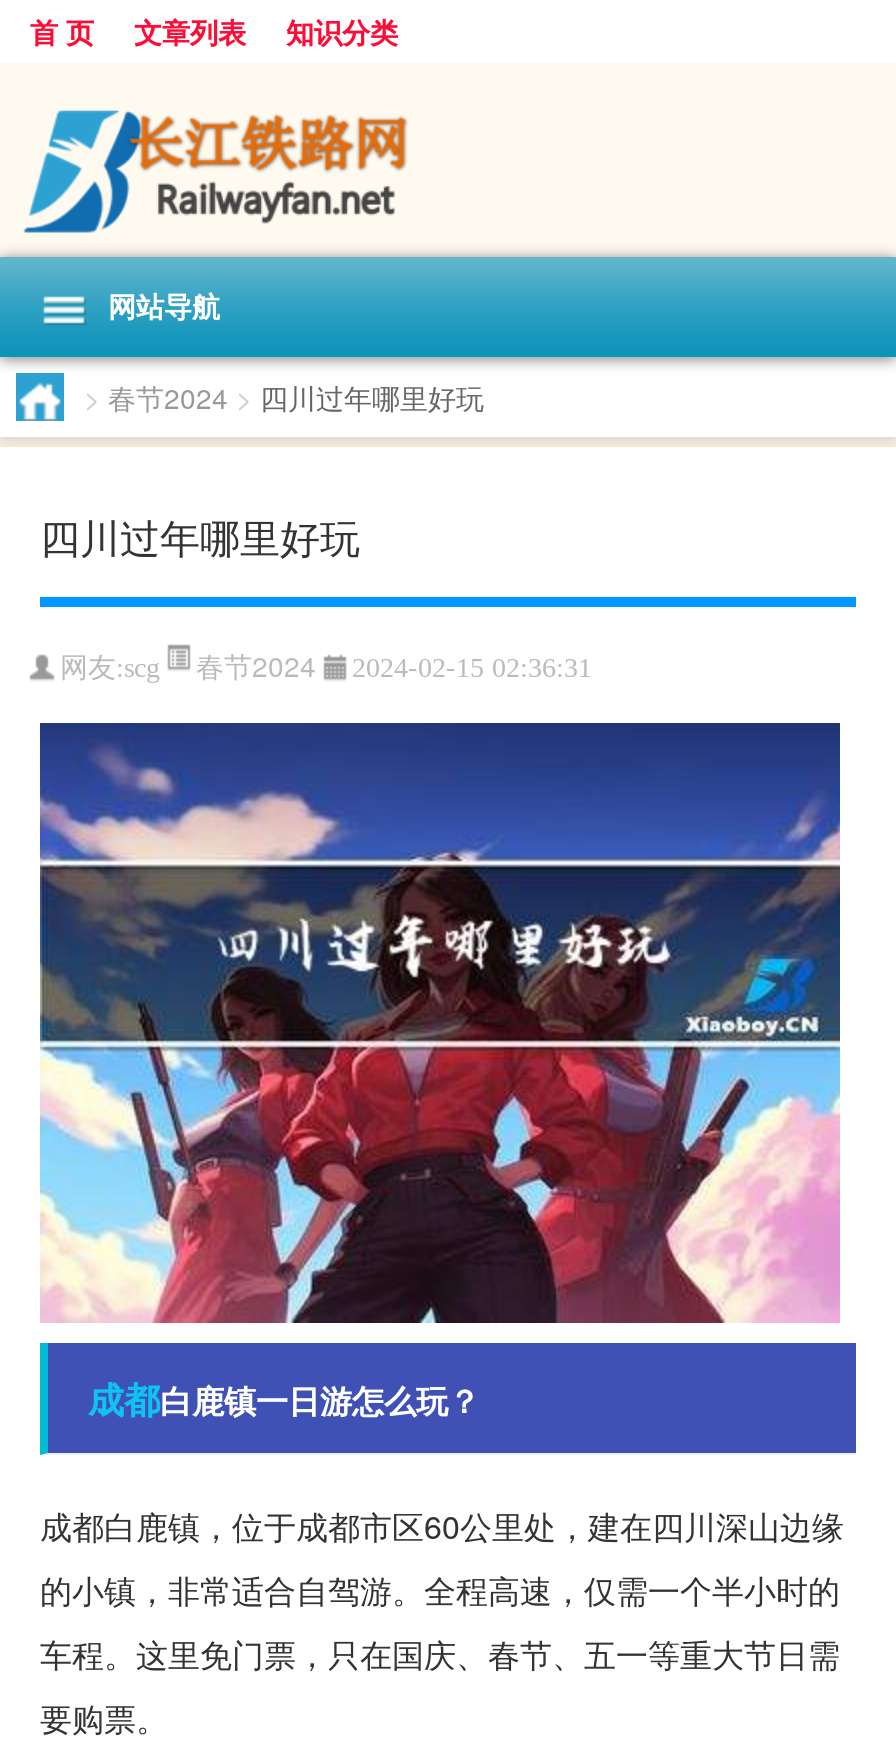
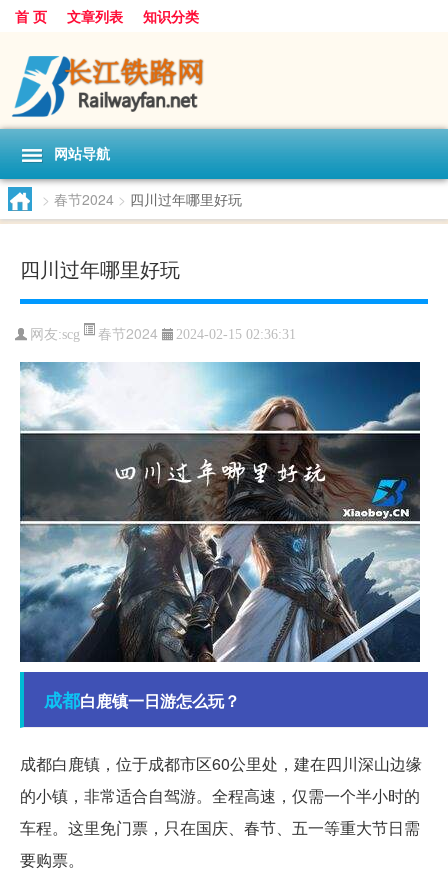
- [image]
+ [image]
